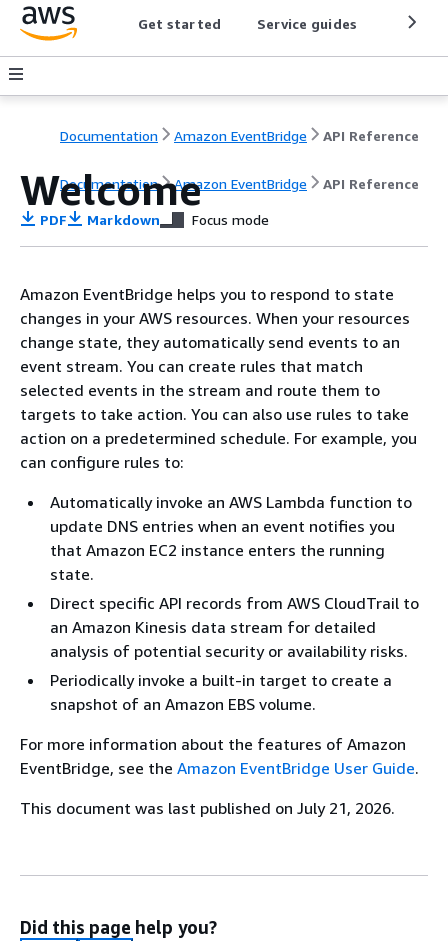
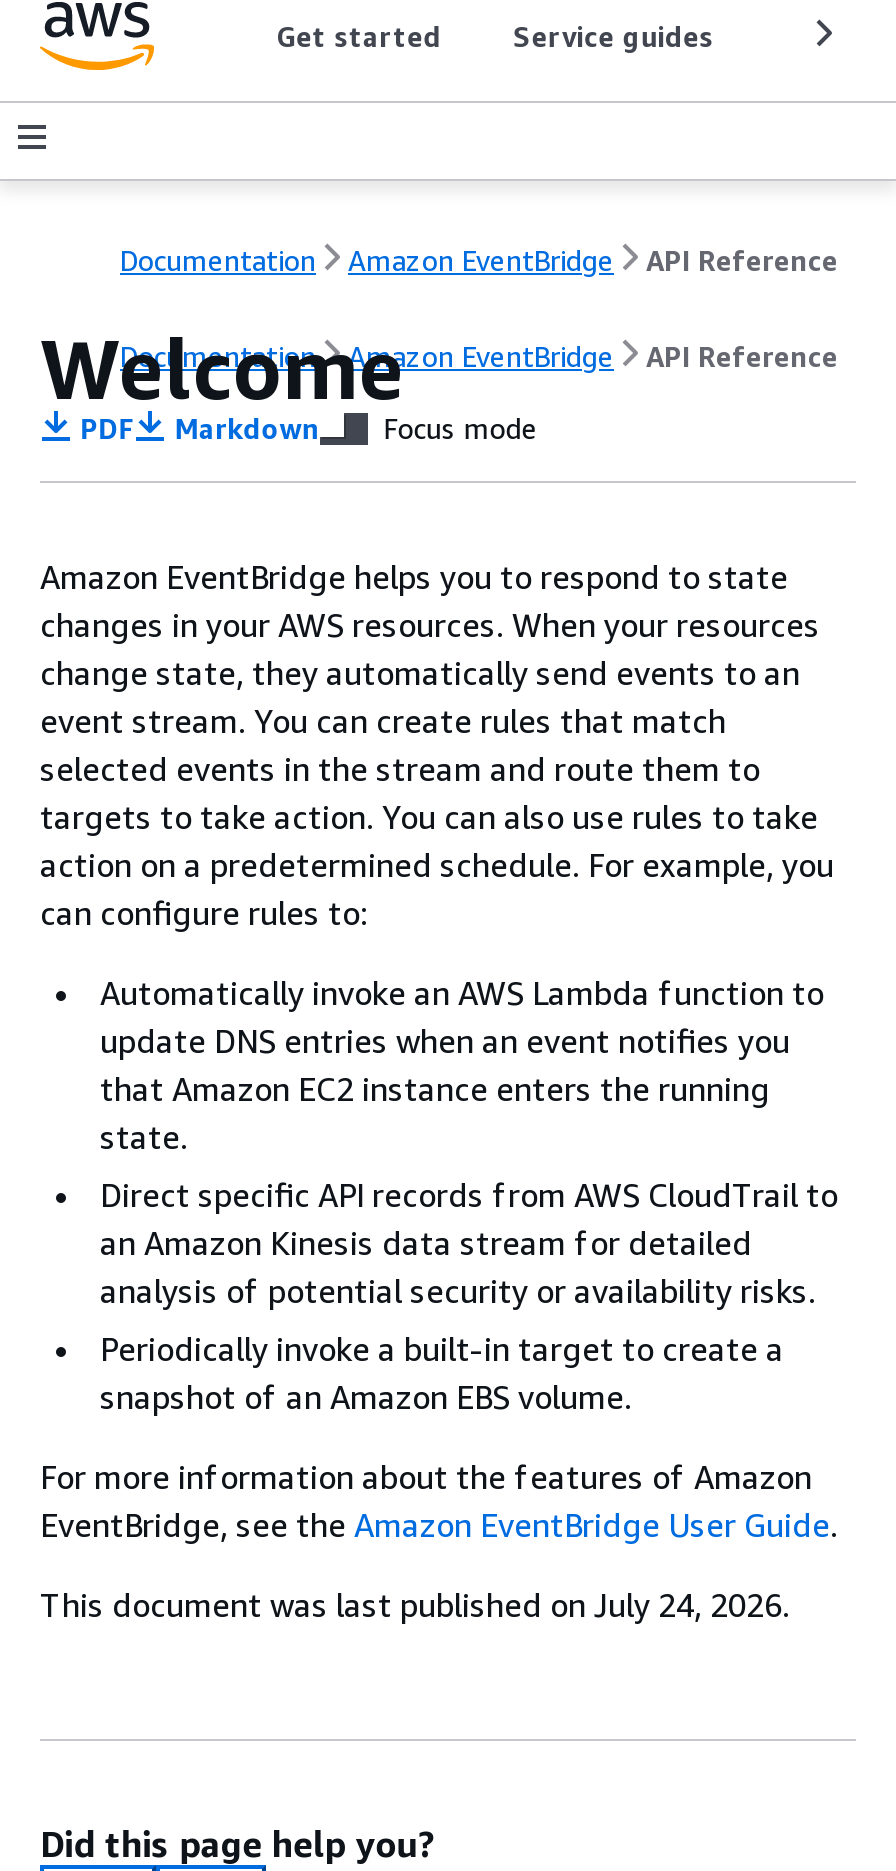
- This document was last published on July 21, 2026.
+ This document was last published on July 24, 2026.
